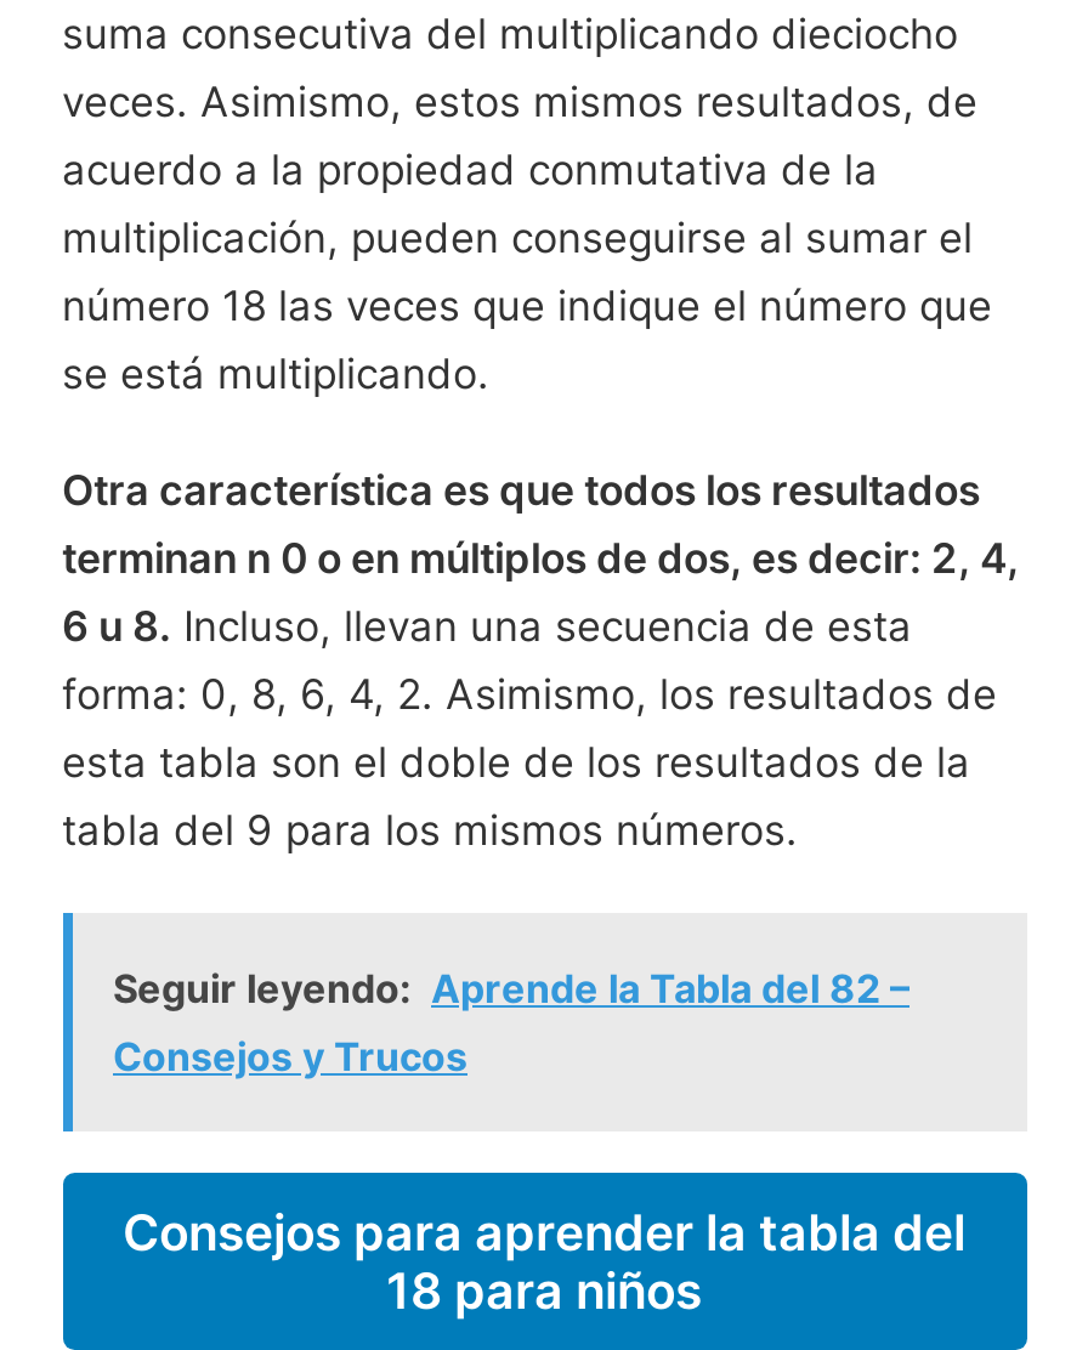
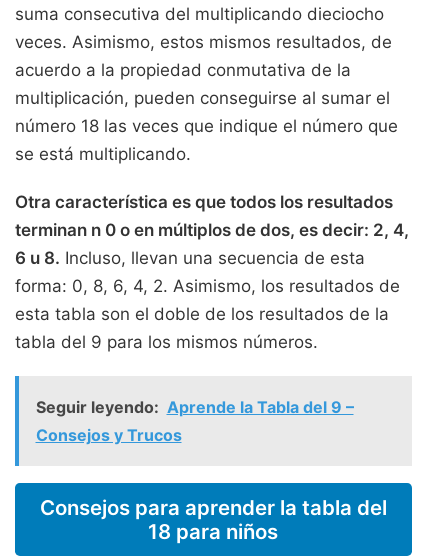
- Seguir leyendo: Aprende la Tabla del 82 –
+ Seguir leyendo: Aprende la Tabla del 9 –
